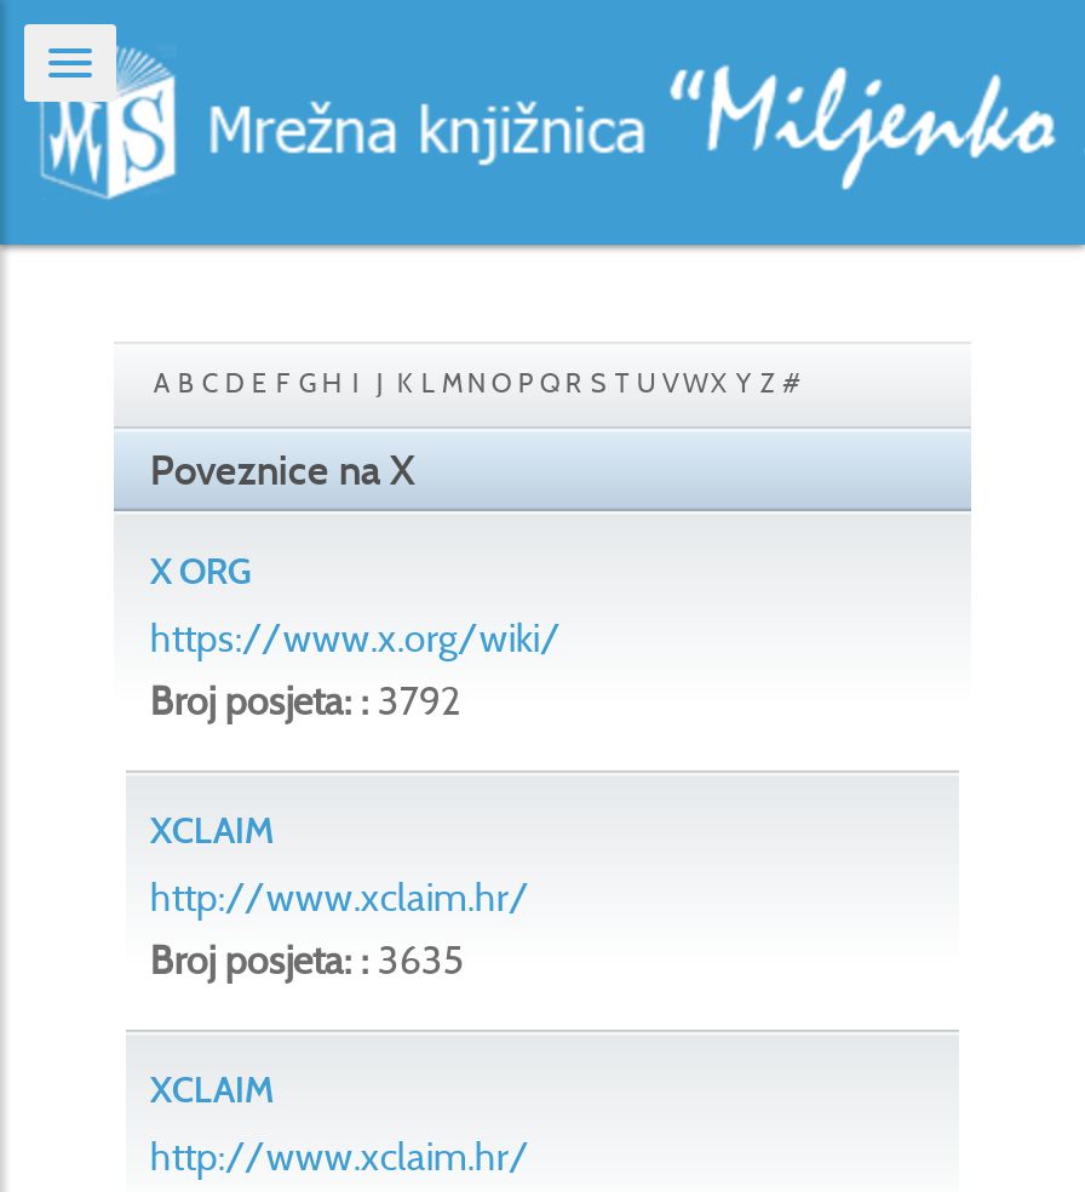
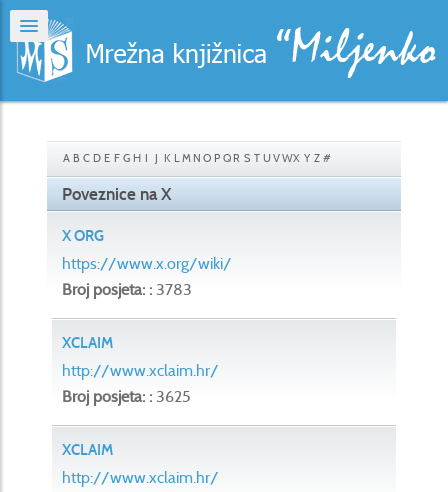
- Broj posjeta: : 3792
+ Broj posjeta: : 3783

- Broj posjeta: : 3635
+ Broj posjeta: : 3625
